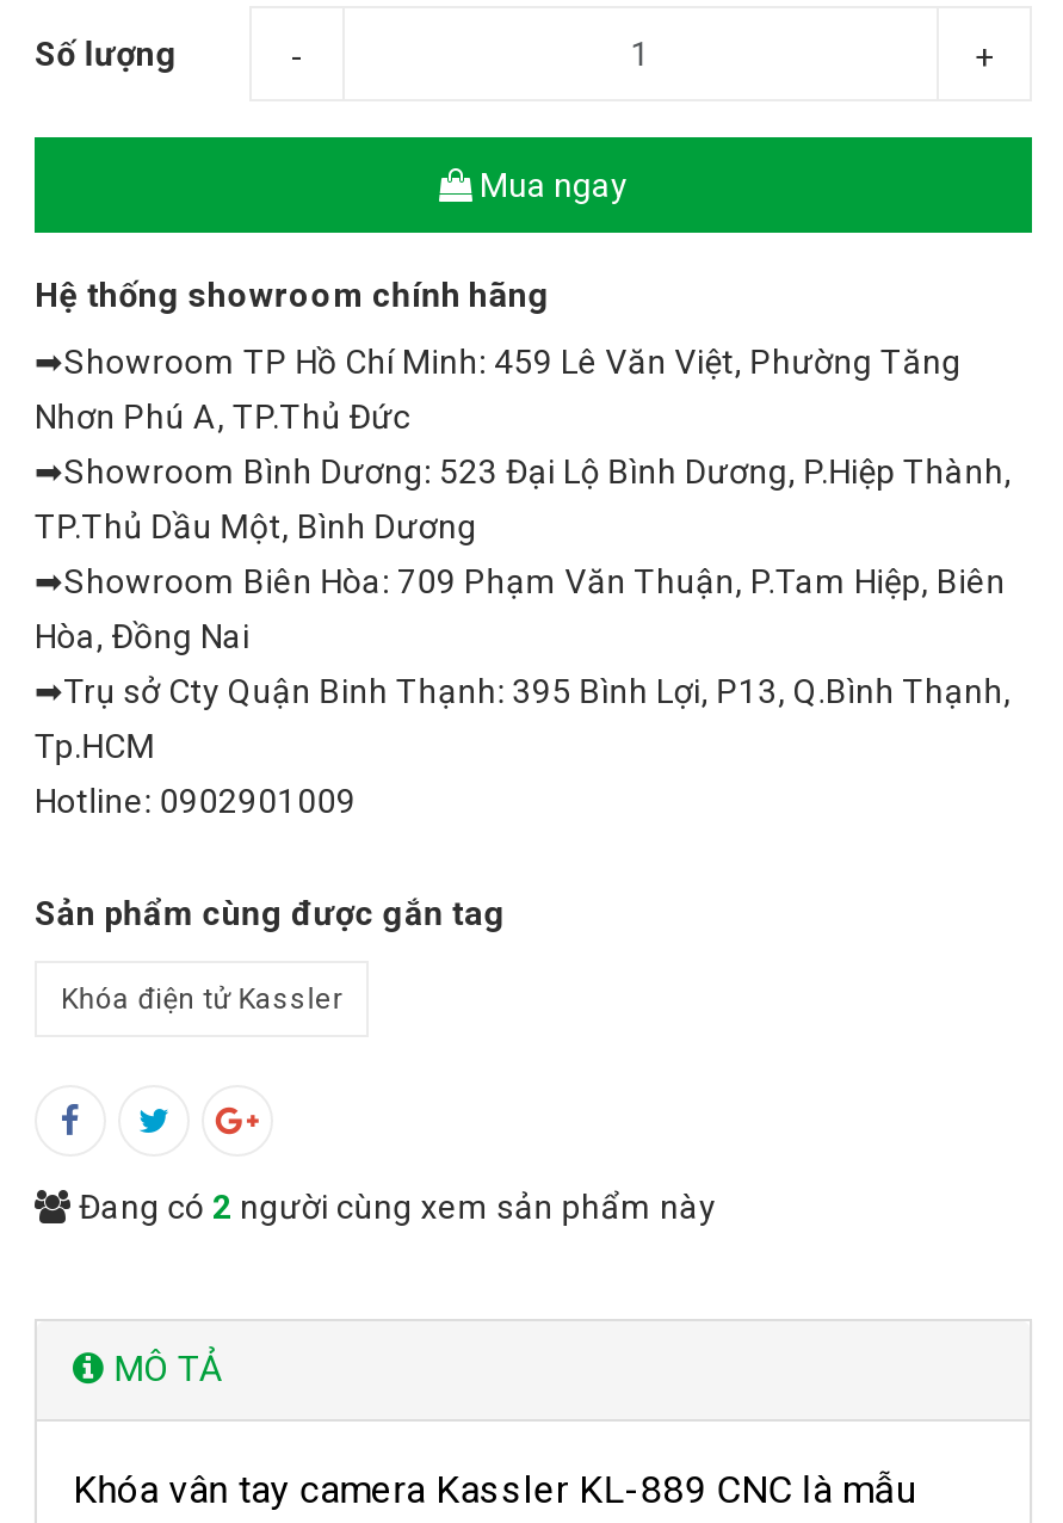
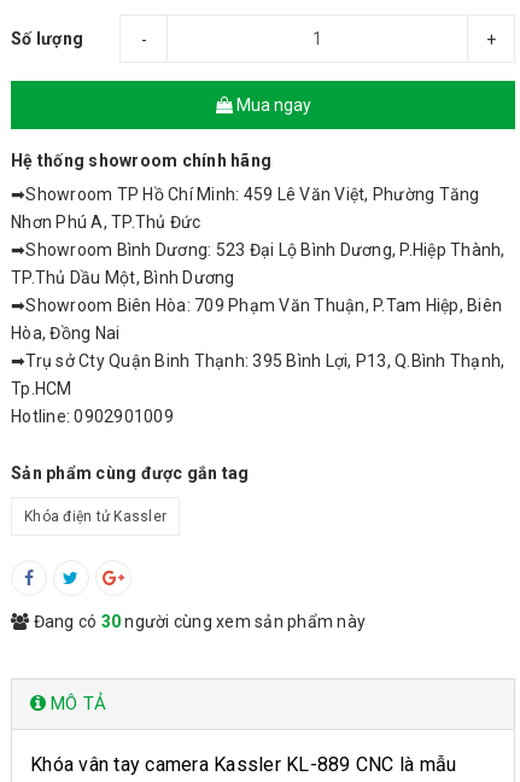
- Đang có 2 người cùng xem sản phẩm này
+ Đang có 30 người cùng xem sản phẩm này
